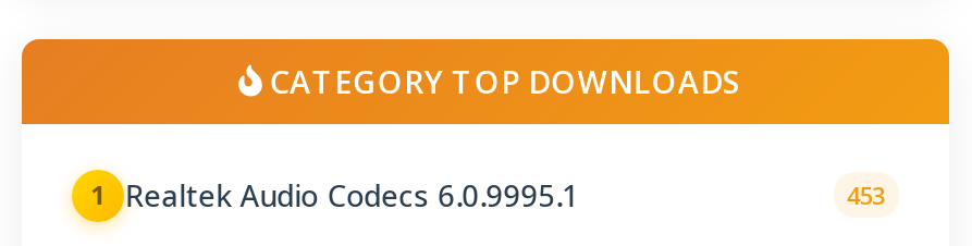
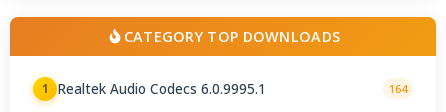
- 453
+ 164
